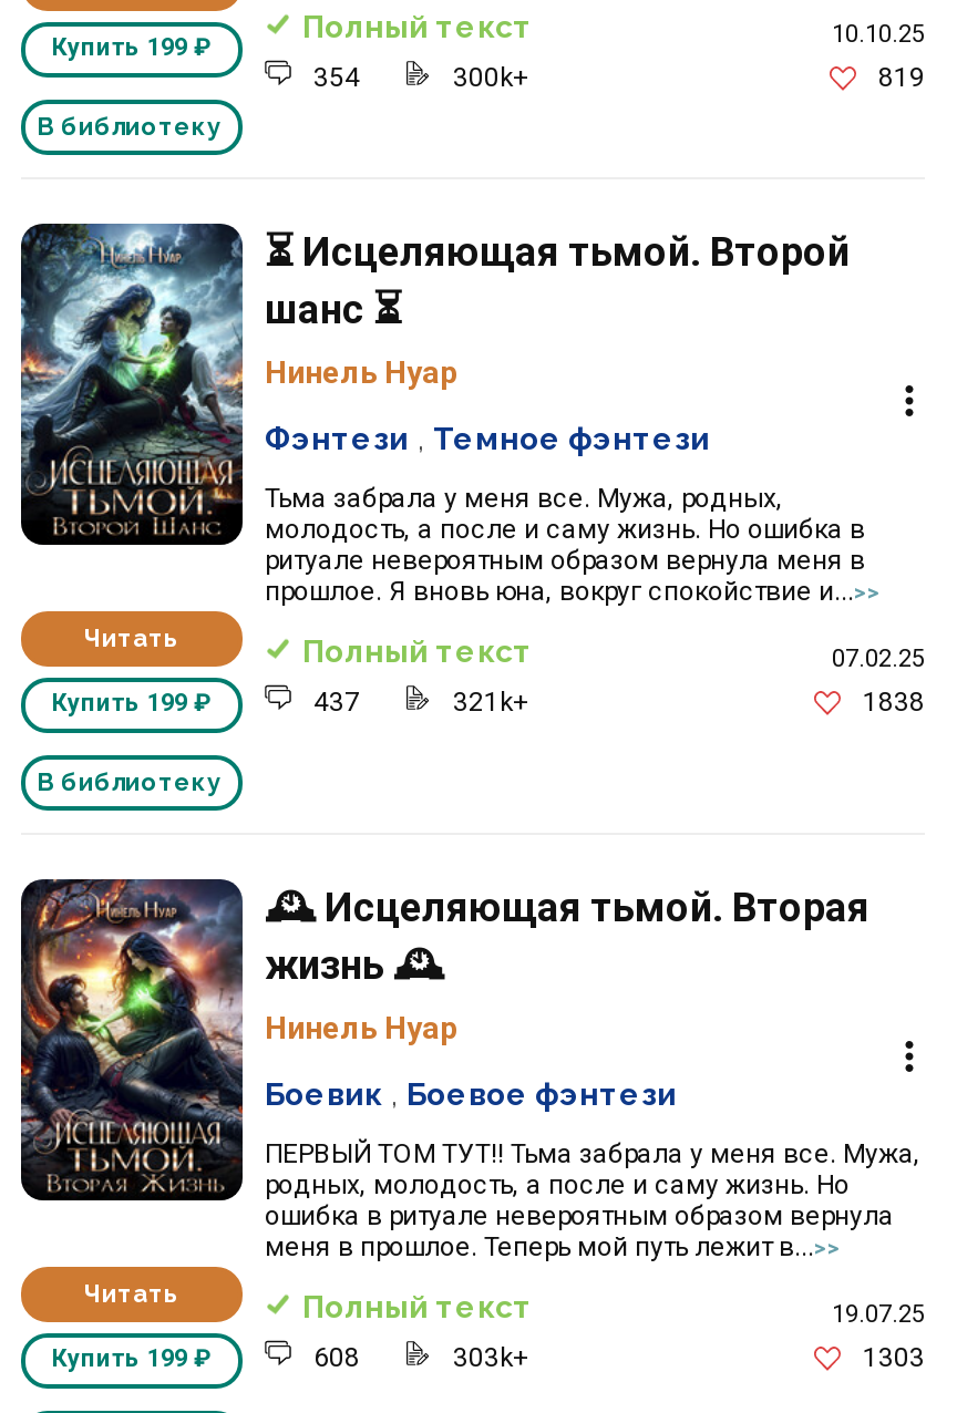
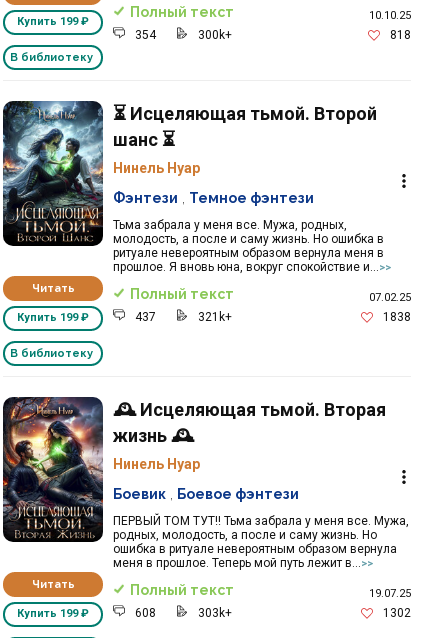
- 819
+ 818

- 1303
+ 1302
